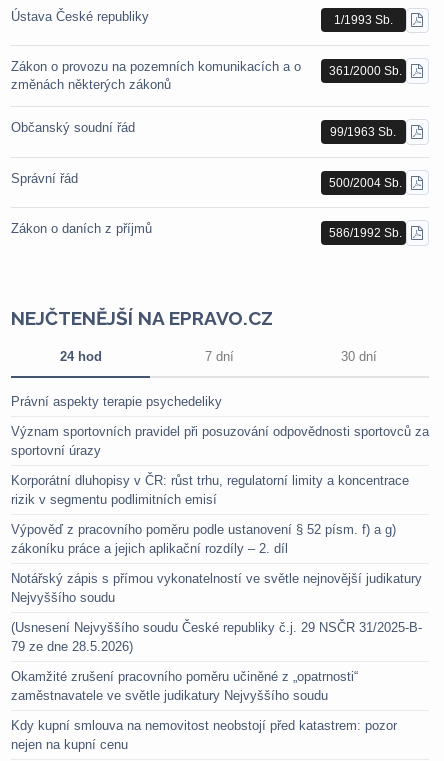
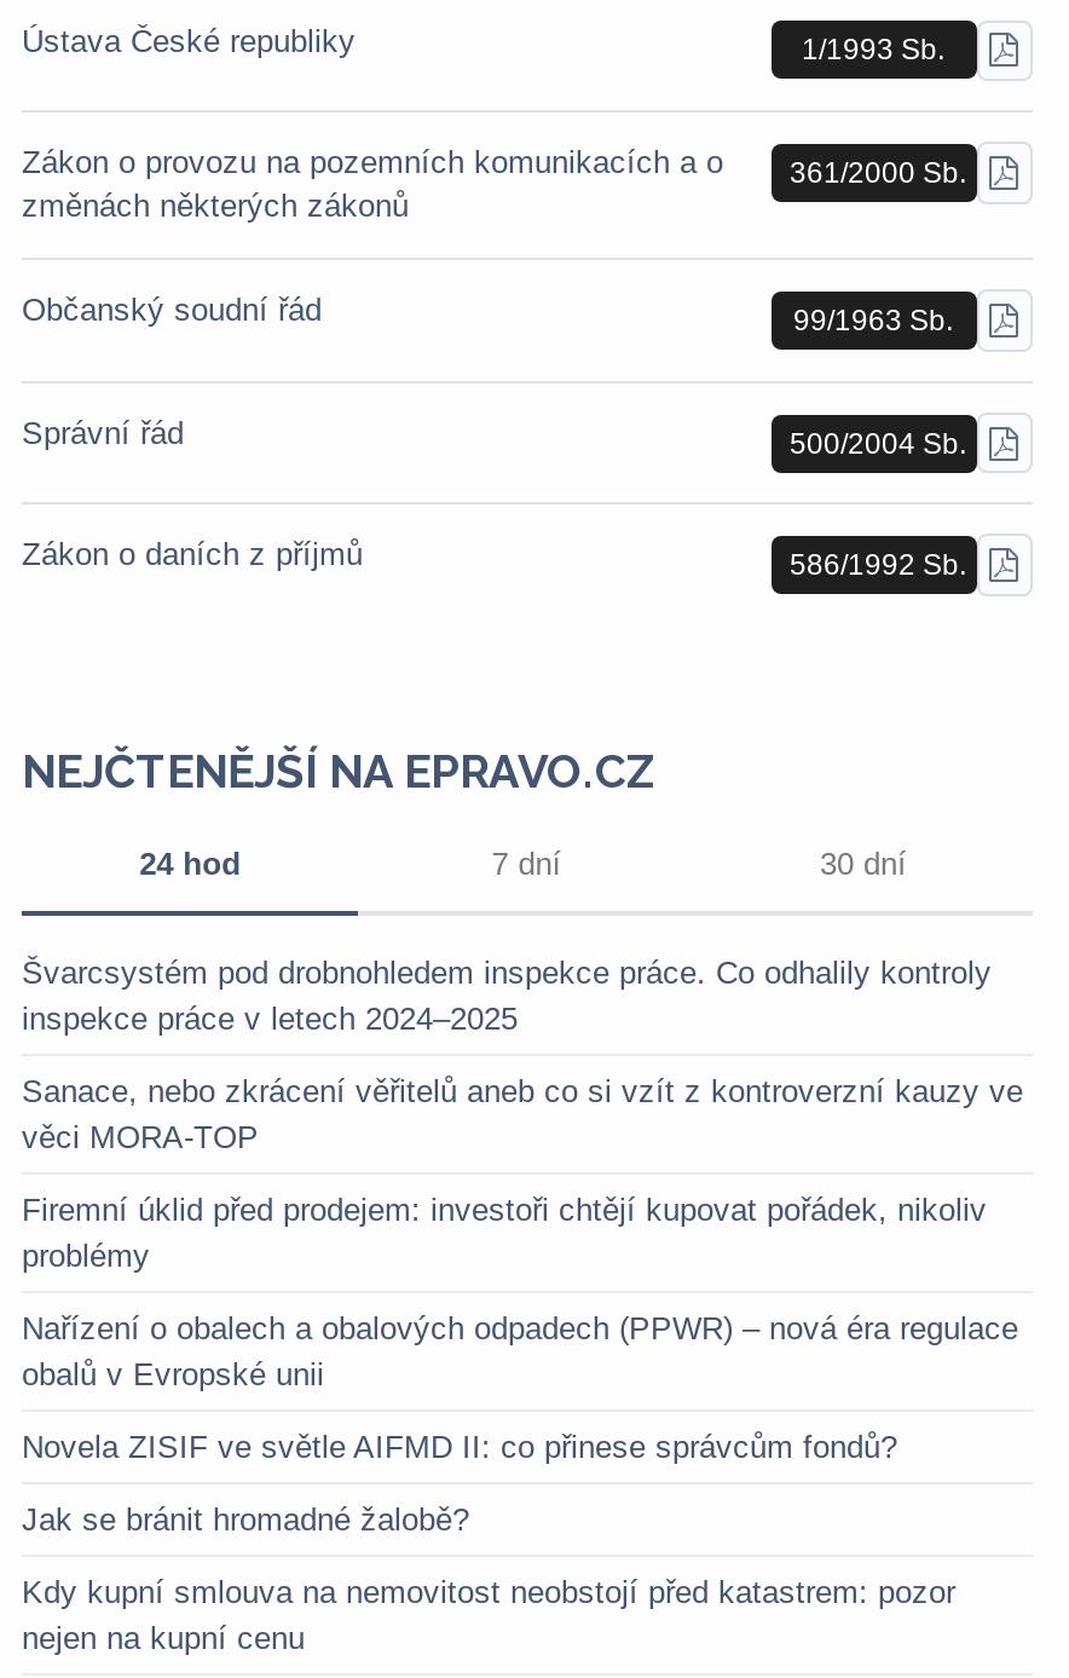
- Právní aspekty terapie psychedeliky
- Význam sportovních pravidel při posuzování odpovědnosti sportovců za
- sportovní úrazy
- Korporátní dluhopisy v ČR: růst trhu, regulatorní limity a koncentrace
- rizik v segmentu podlimitních emisí
- Výpověď z pracovního poměru podle ustanovení § 52 písm. f) a g)
- zákoníku práce a jejich aplikační rozdíly – 2. díl
- Notářský zápis s přímou vykonatelností ve světle nejnovější judikatury
- Nejvyššího soudu
- (Usnesení Nejvyššího soudu České republiky č.j. 29 NSČR 31/2025-B-
- 79 ze dne 28.5.2026)
- Okamžité zrušení pracovního poměru učiněné z „opatrnosti“
- zaměstnavatele ve světle judikatury Nejvyššího soudu
+ Švarcsystém pod drobnohledem inspekce práce. Co odhalily kontroly
+ inspekce práce v letech 2024–2025
+ Sanace, nebo zkrácení věřitelů aneb co si vzít z kontroverzní kauzy ve
+ věci MORA-TOP
+ Firemní úklid před prodejem: investoři chtějí kupovat pořádek, nikoliv
+ problémy
+ Nařízení o obalech a obalových odpadech (PPWR) – nová éra regulace
+ obalů v Evropské unii
+ Novela ZISIF ve světle AIFMD II: co přinese správcům fondů?
+ Jak se bránit hromadné žalobě?
